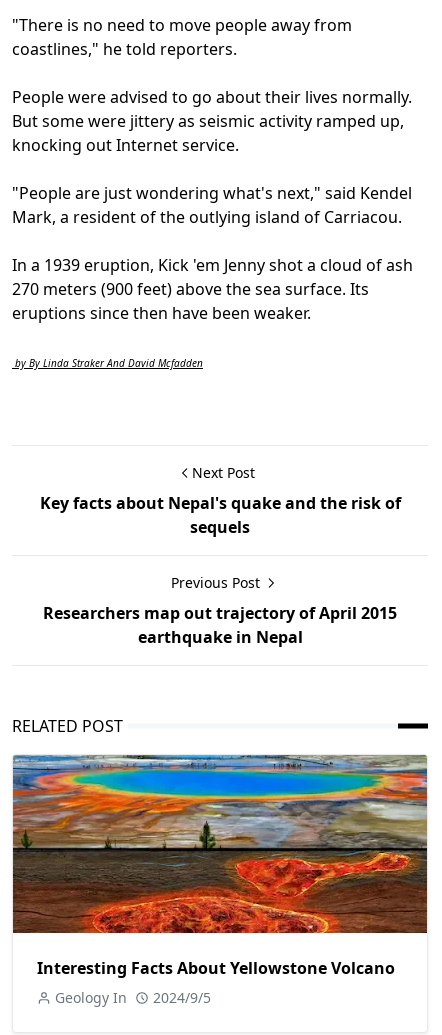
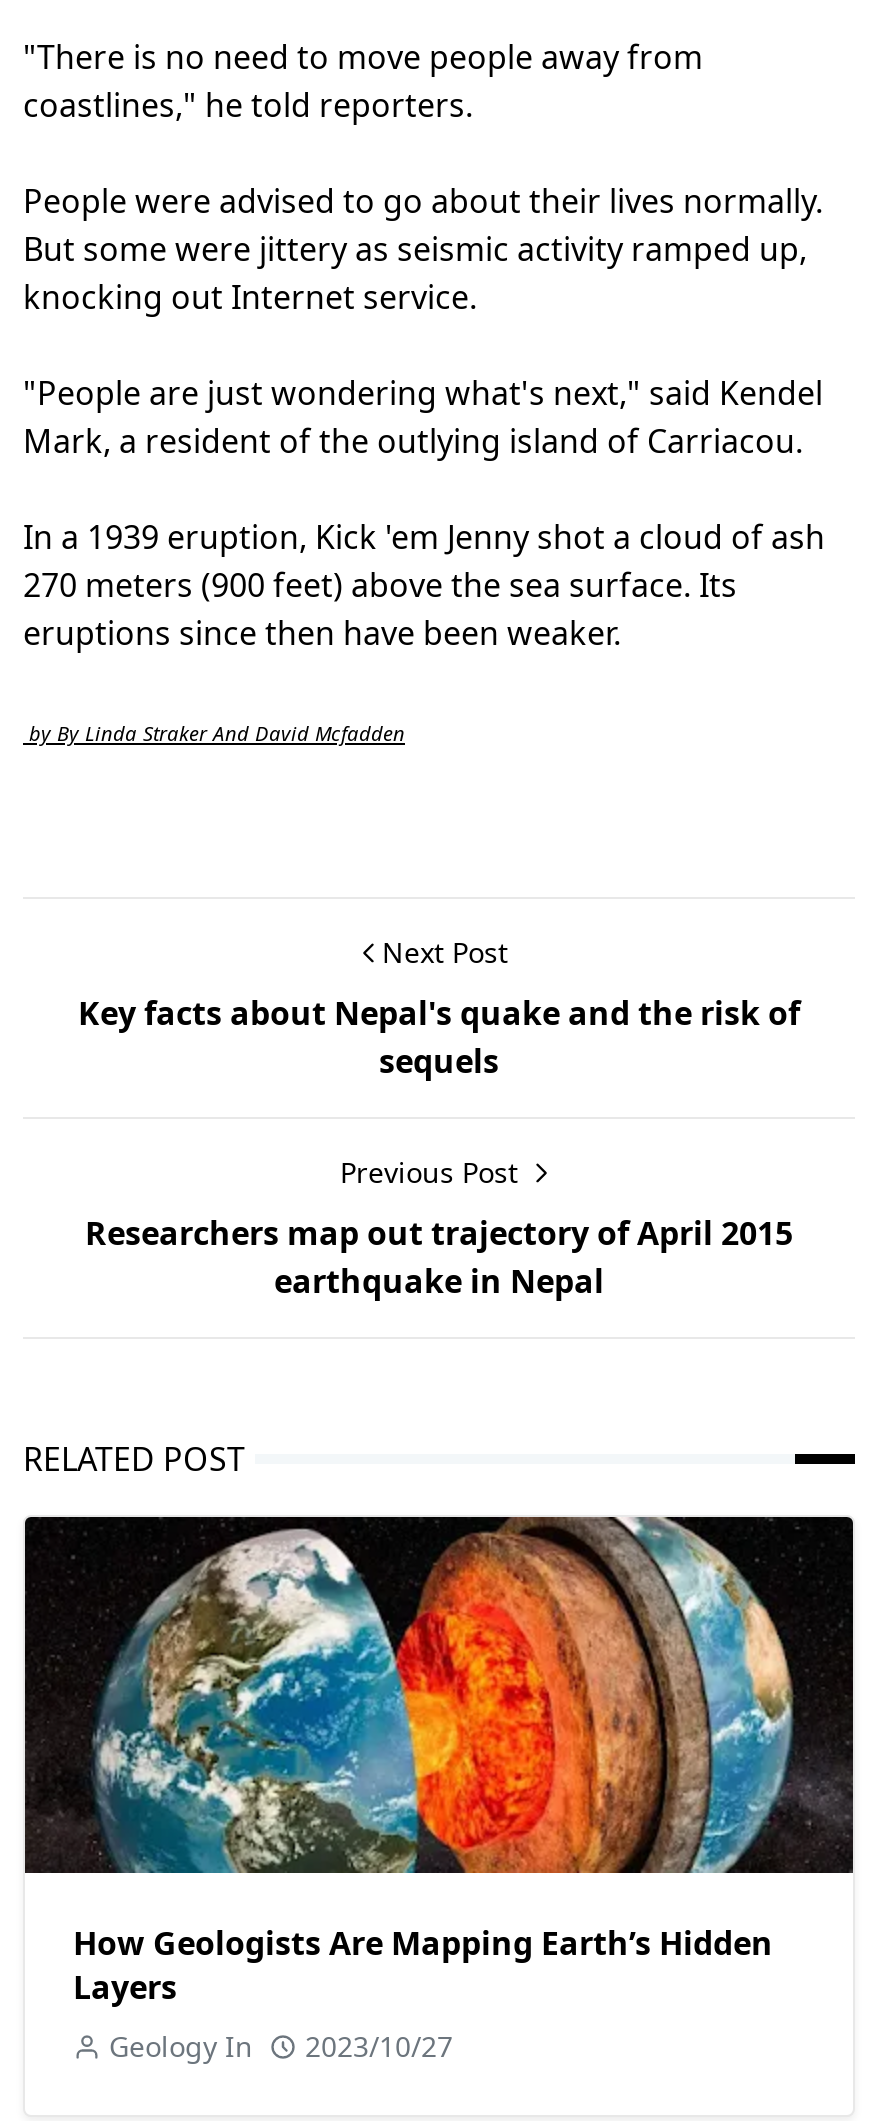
- [image]
- Interesting Facts About Yellowstone Volcano
+ [image]
+ How Geologists Are Mapping Earth’s Hidden
+ Layers

- Geology In 2024/9/5
+ Geology In 2023/10/27
